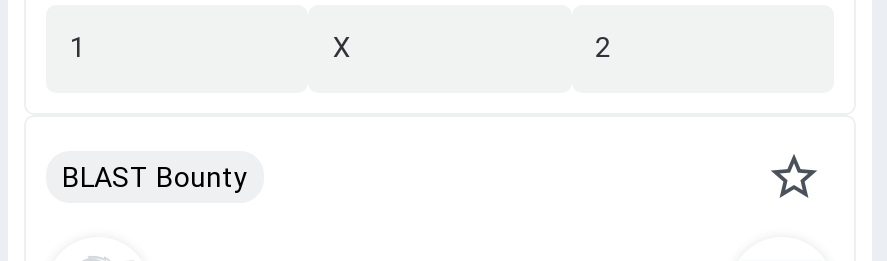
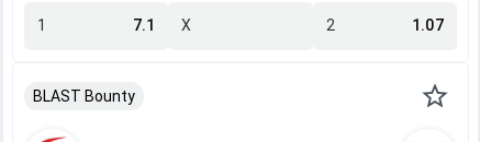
+ 7.1

+ 1.07
